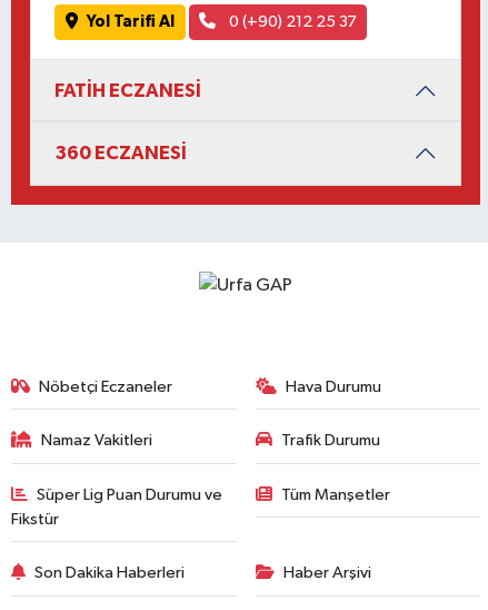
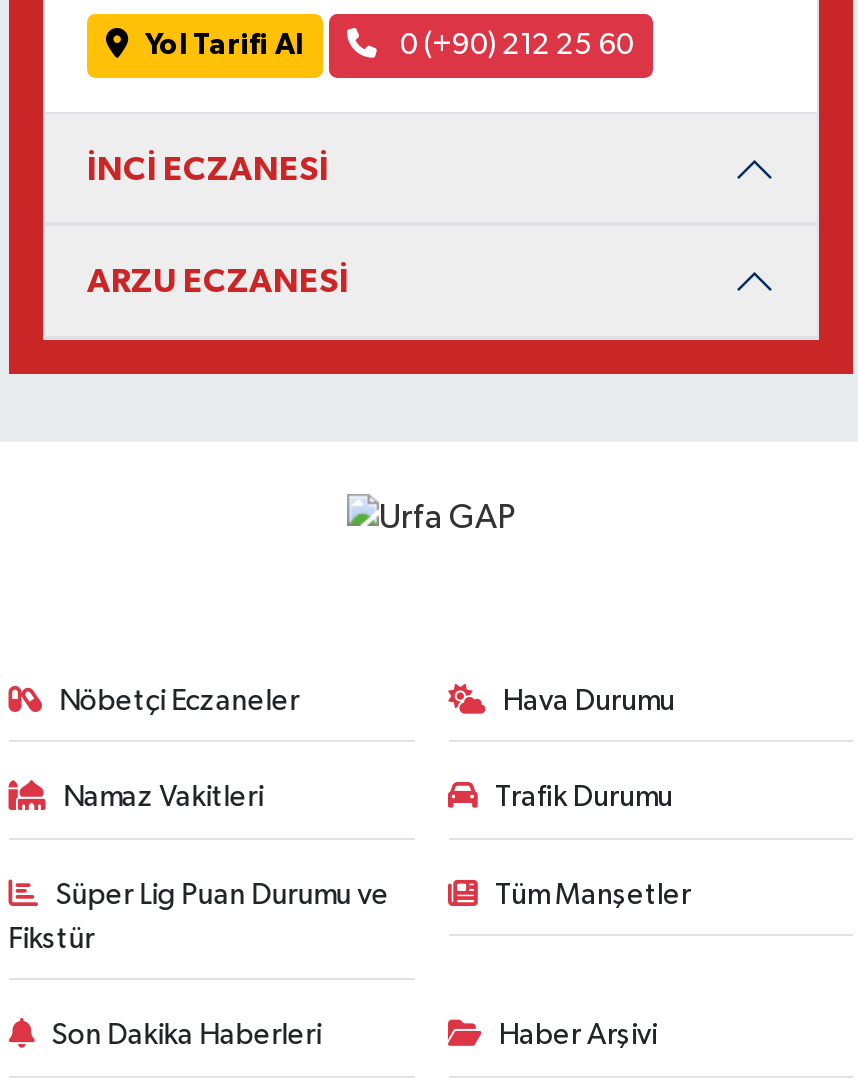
- 0 (+90) 212 25 37
+ 0 (+90) 212 25 60

- FATİH ECZANESİ
+ İNCİ ECZANESİ

- 360 ECZANESİ
+ ARZU ECZANESİ
